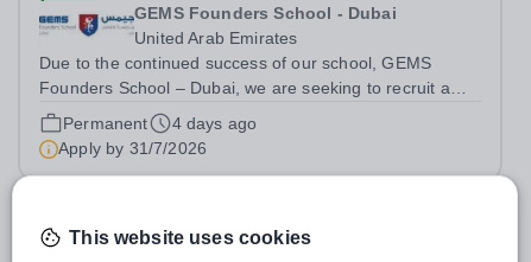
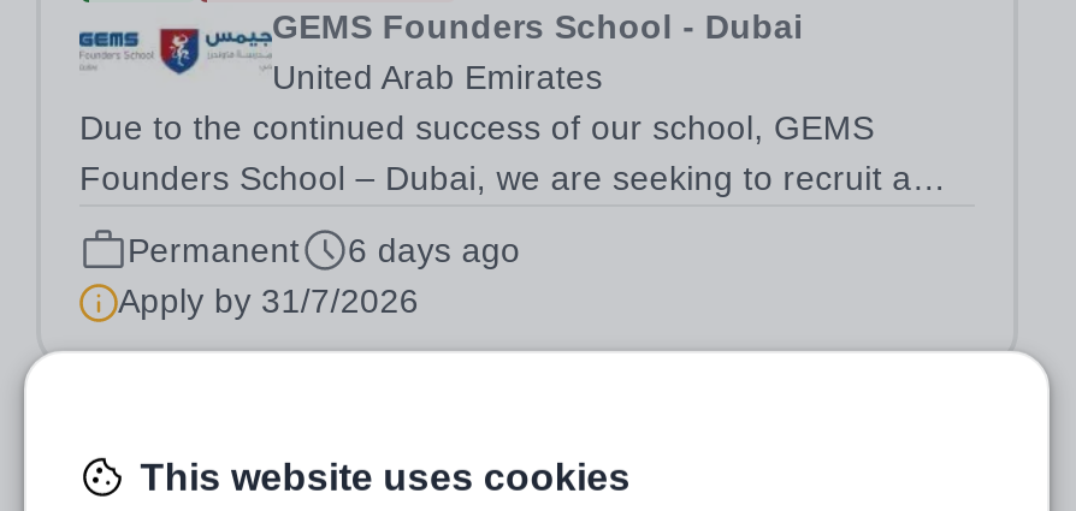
- Permanent 4 days ago
+ Permanent 6 days ago
